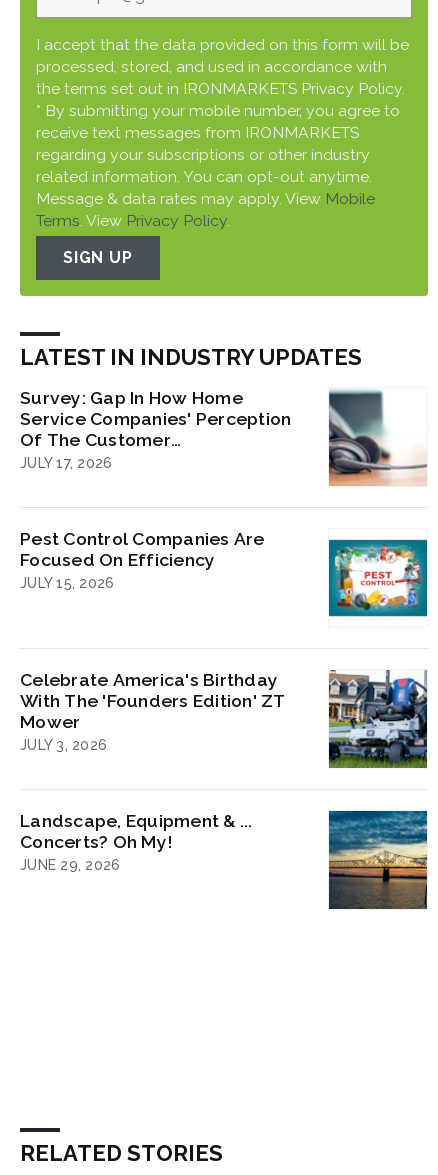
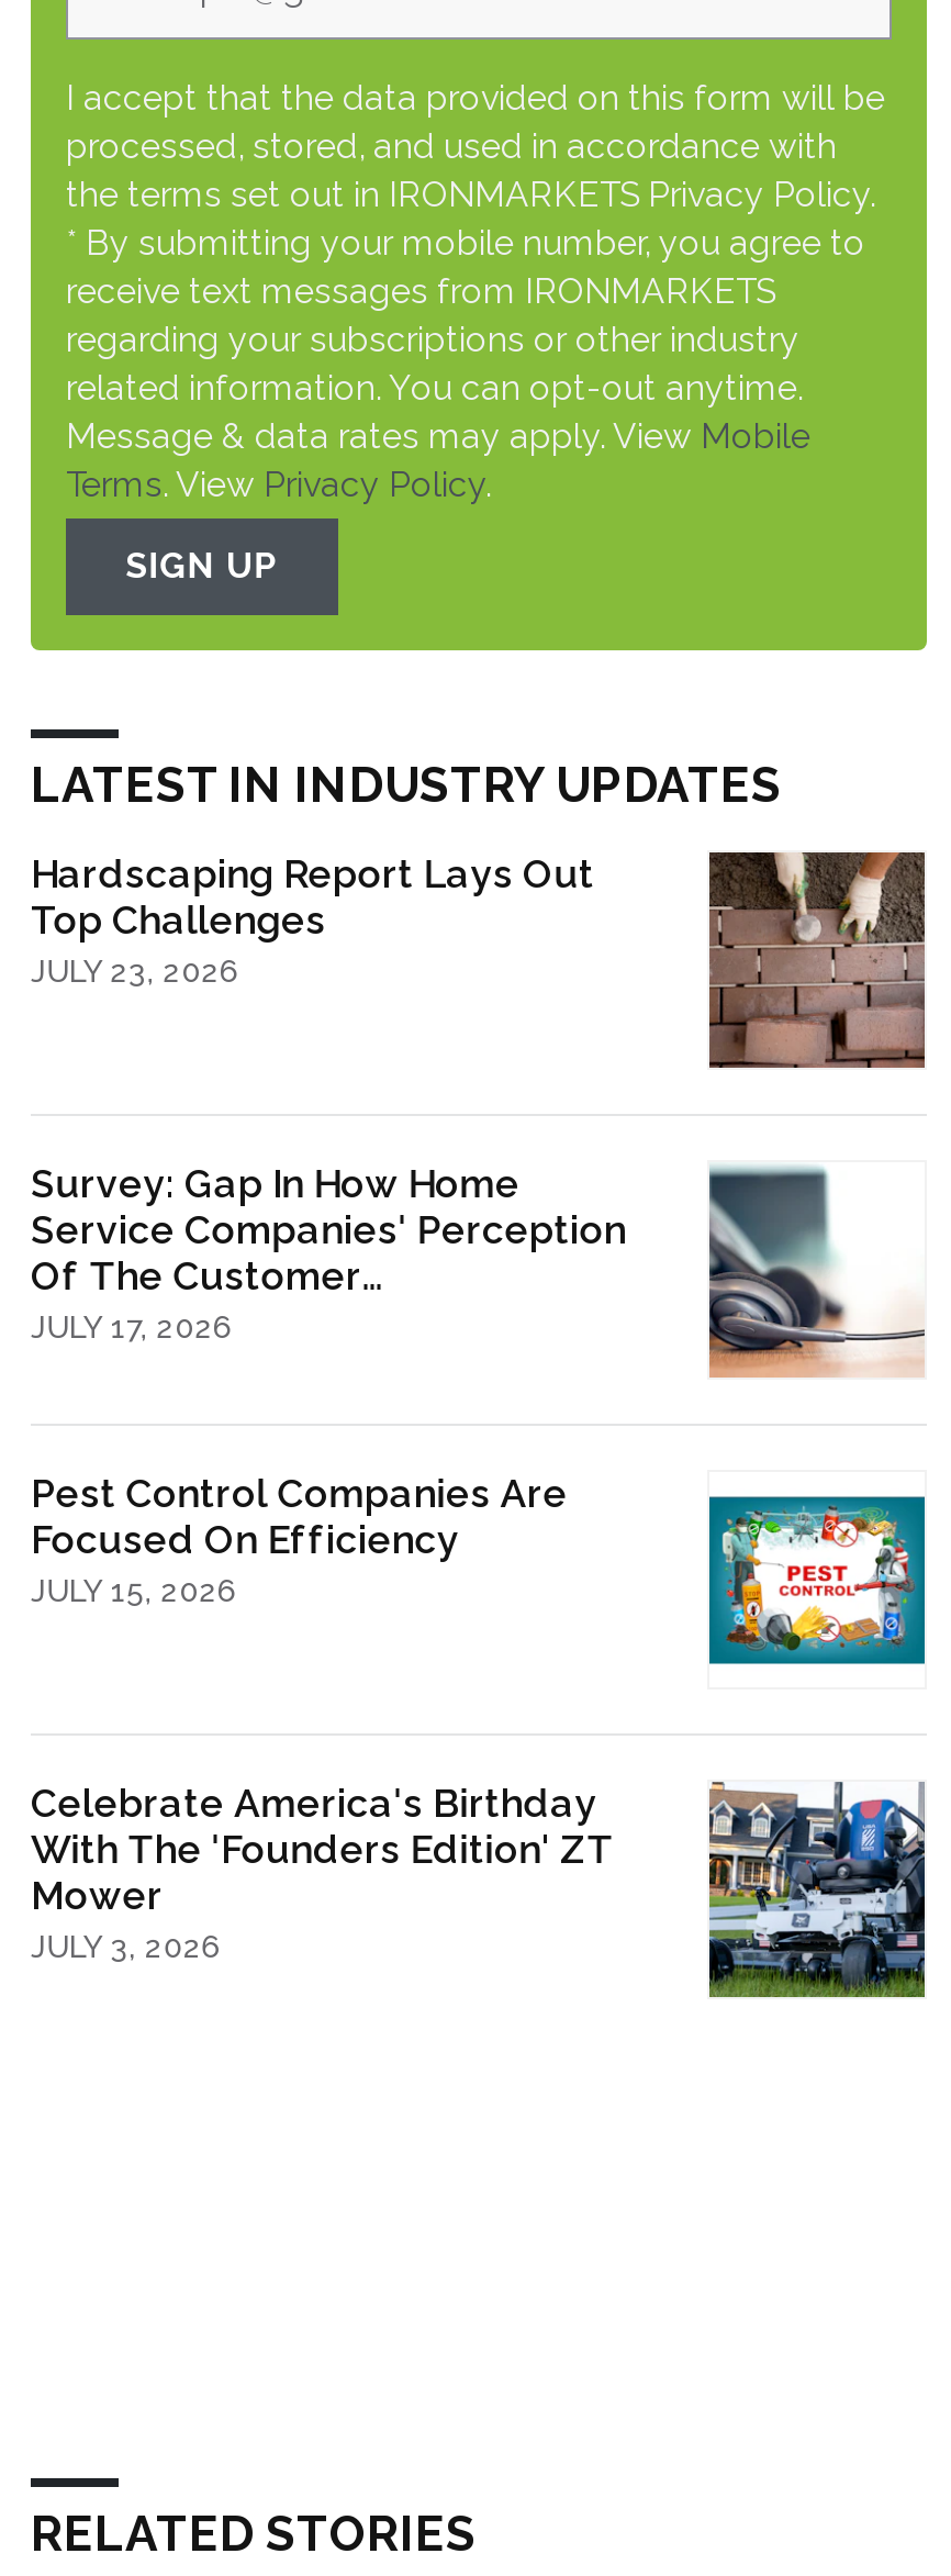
+ Hardscaping Report Lays Out
+ Top Challenges
+ JULY 23, 2026

+ [image]

moved down: [image] | Survey: Gap In How Home | Service Companies' Perception | ... | Mower | JULY 3, 2026

- Landscape, Equipment & ...
- Concerts? Oh My!
- JUNE 29, 2026

- [image]
